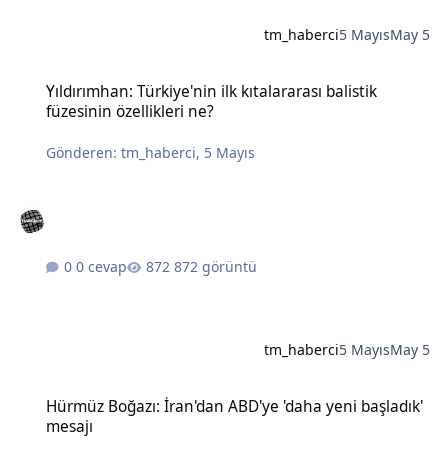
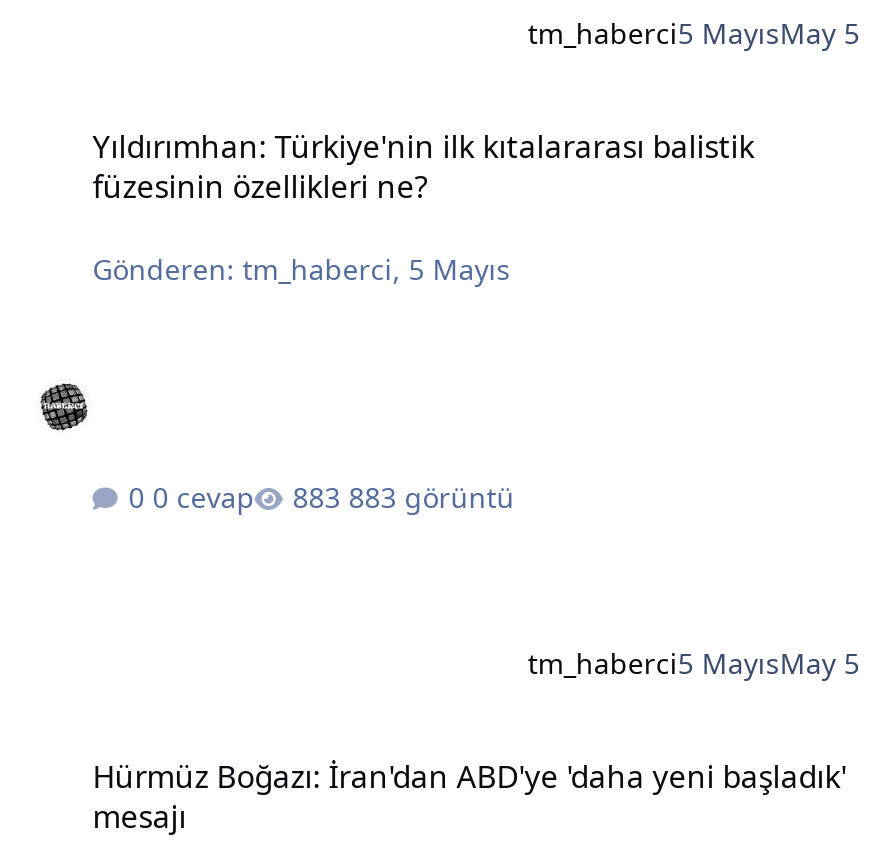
- 872 görüntü
+ 883 görüntü
